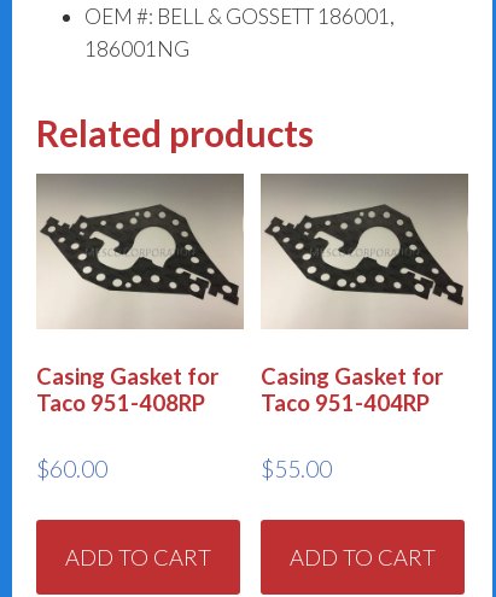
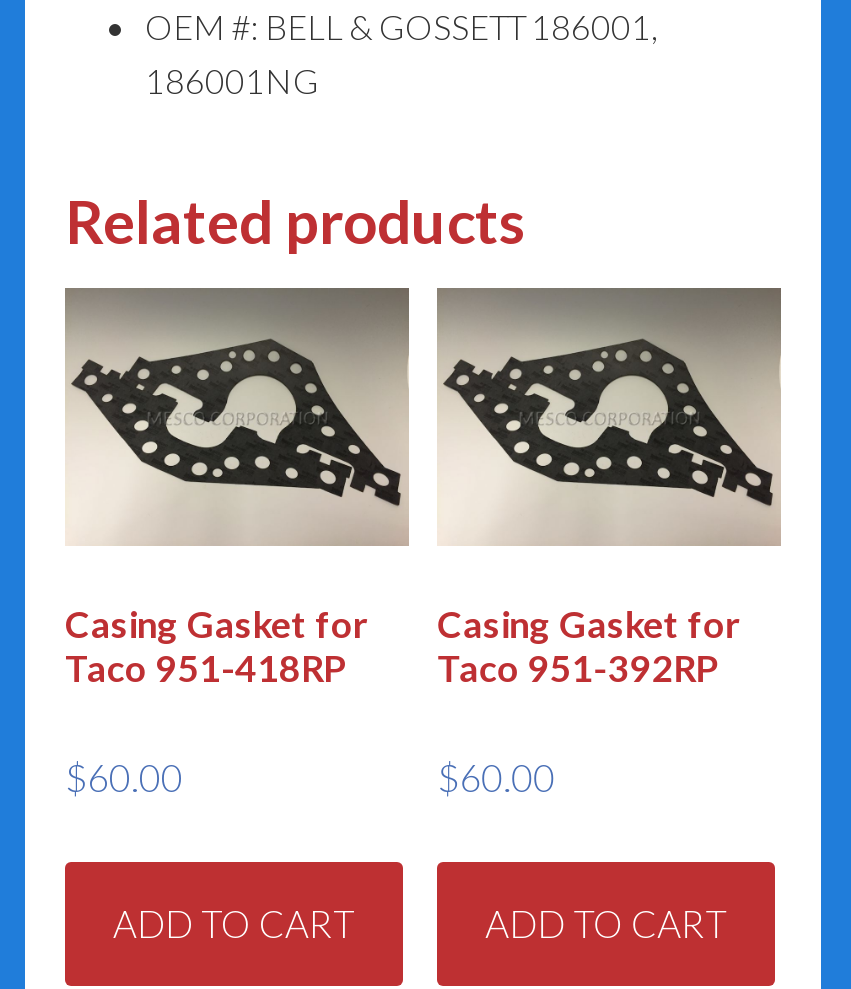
- Taco 951-408RP
+ Taco 951-418RP

- Taco 951-404RP
+ Taco 951-392RP

- $55.00
+ $60.00
